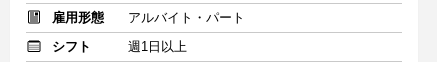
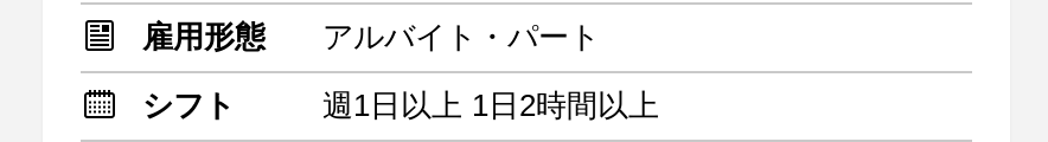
- 週1日以上
+ 週1日以上 1日2時間以上
